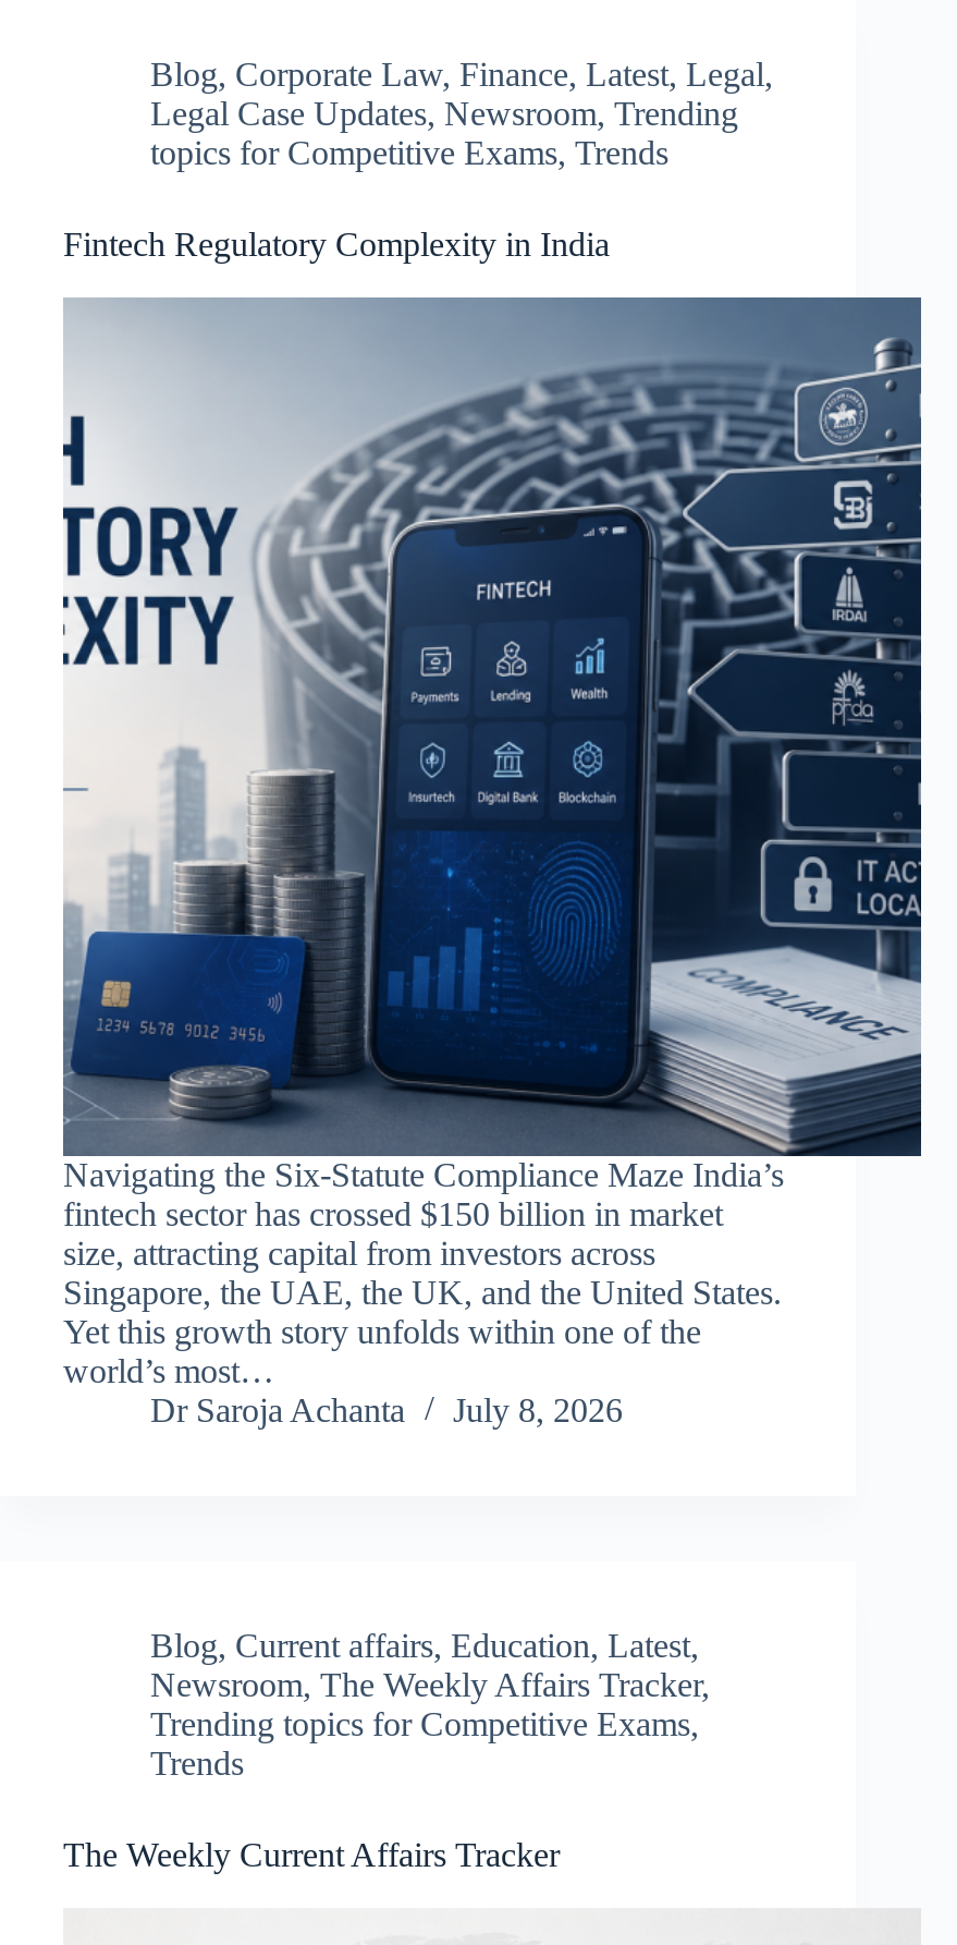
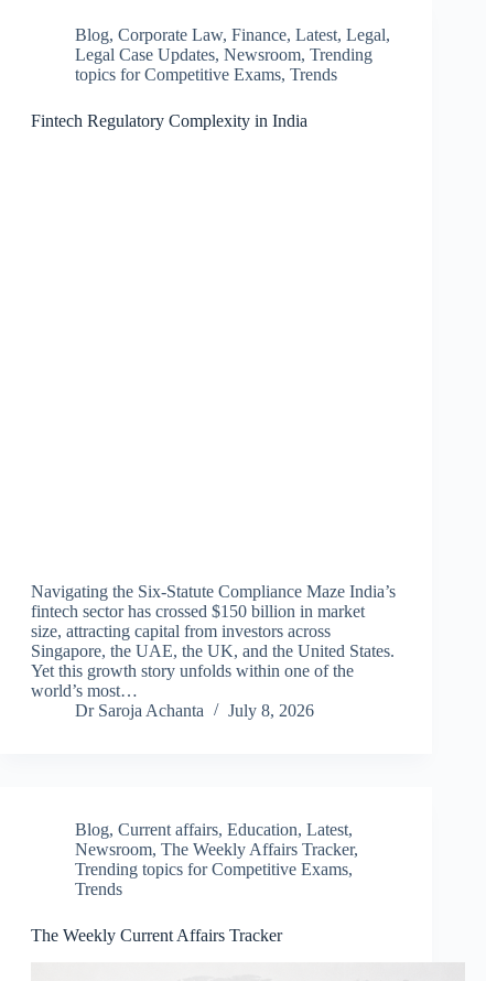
- [image]
